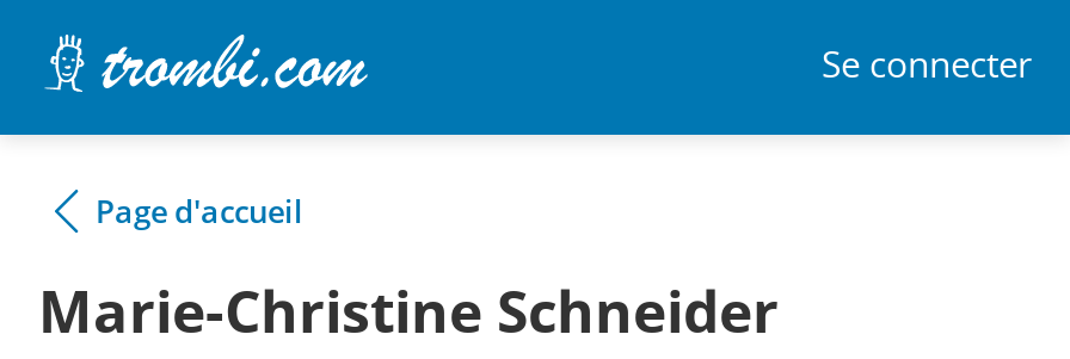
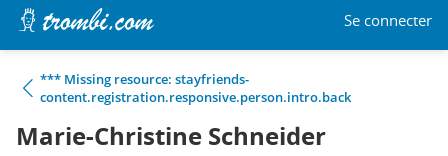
- Page d'accueil
+ *** Missing resource: stayfriends-
+ content.registration.responsive.person.intro.back
